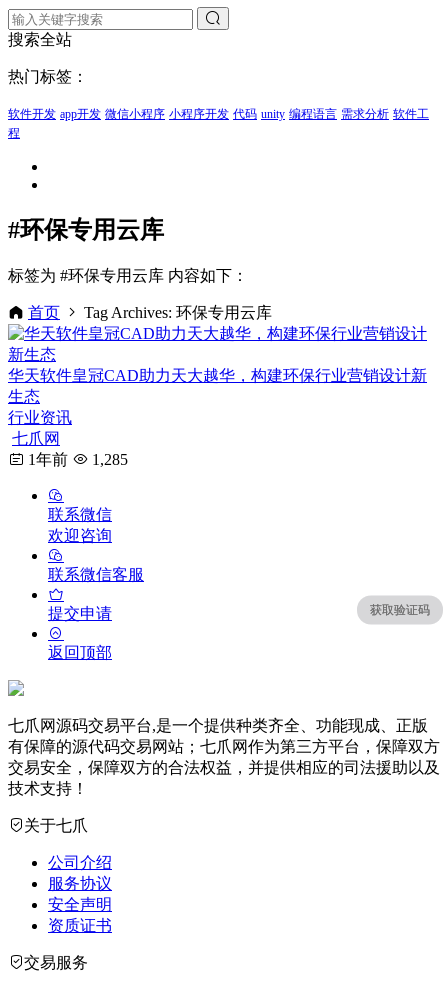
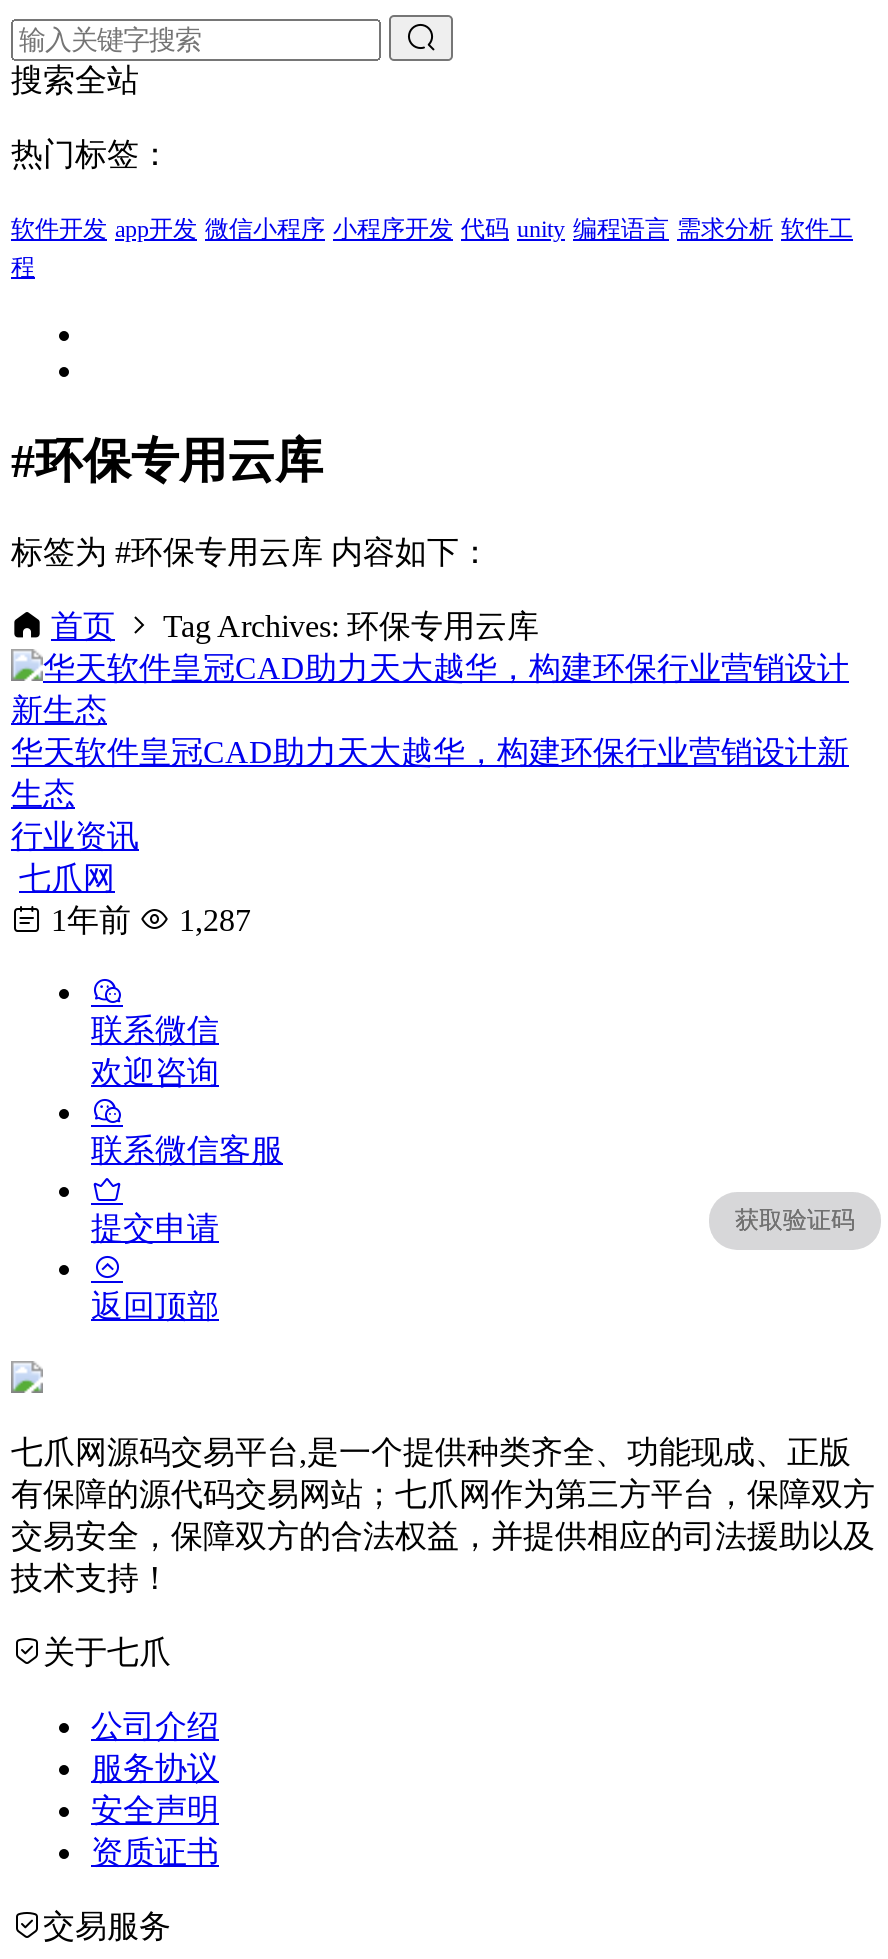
- 1年前 1,285
+ 1年前 1,287
